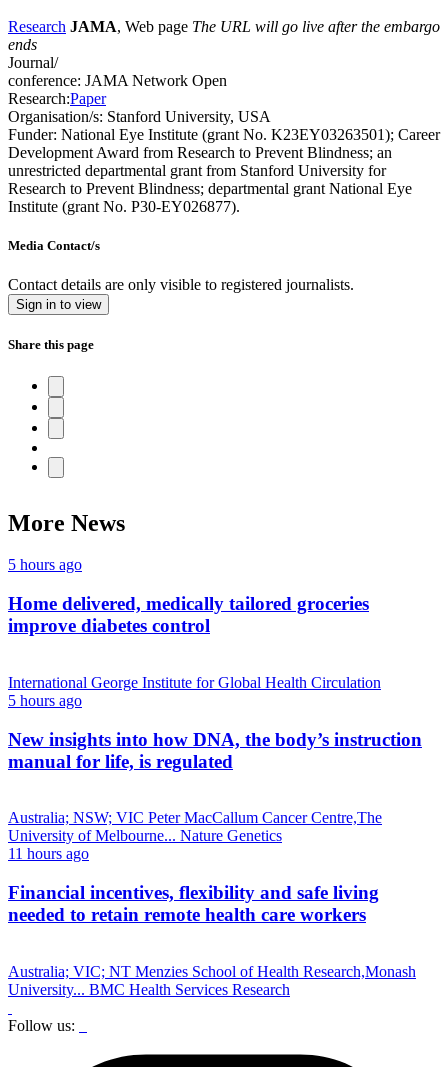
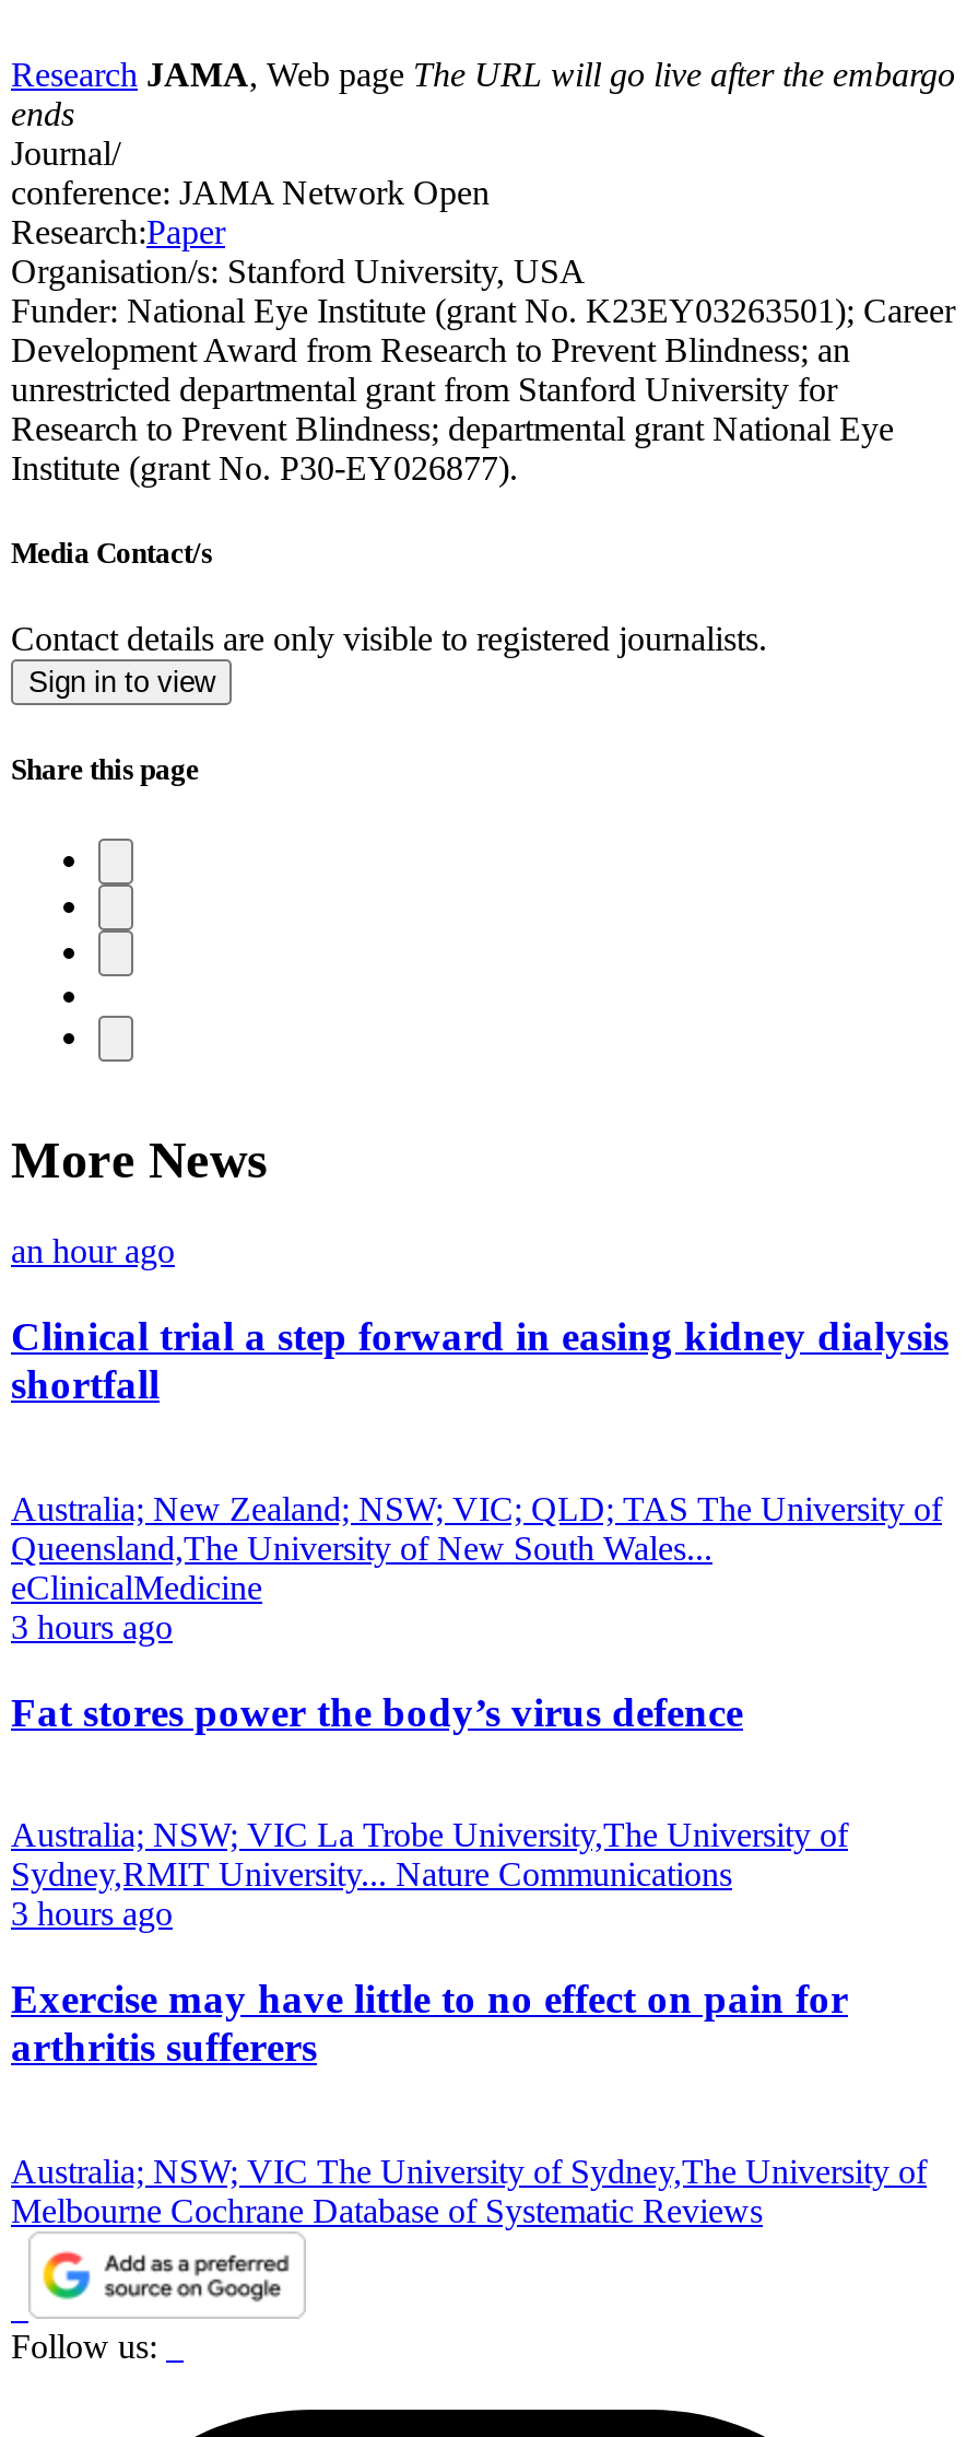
- 5 hours ago
+ an hour ago

- Home delivered, medically tailored groceries
- improve diabetes control
+ Clinical trial a step forward in easing kidney dialysis
+ shortfall

- International George Institute for Global Health Circulation
- 5 hours ago
+ Australia; New Zealand; NSW; VIC; QLD; TAS The University of
+ Queensland,The University of New South Wales...
+ eClinicalMedicine
+ 3 hours ago

- New insights into how DNA, the body’s instruction
- manual for life, is regulated
+ Fat stores power the body’s virus defence

- Australia; NSW; VIC Peter MacCallum Cancer Centre,The
- University of Melbourne... Nature Genetics
- 11 hours ago
+ Australia; NSW; VIC La Trobe University,The University of
+ Sydney,RMIT University... Nature Communications
+ 3 hours ago

- Financial incentives, flexibility and safe living
- needed to retain remote health care workers
+ Exercise may have little to no effect on pain for
+ arthritis sufferers

- Australia; VIC; NT Menzies School of Health Research,Monash
- University... BMC Health Services Research
+ Australia; NSW; VIC The University of Sydney,The University of
+ Melbourne Cochrane Database of Systematic Reviews
